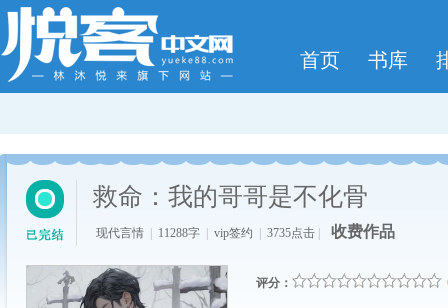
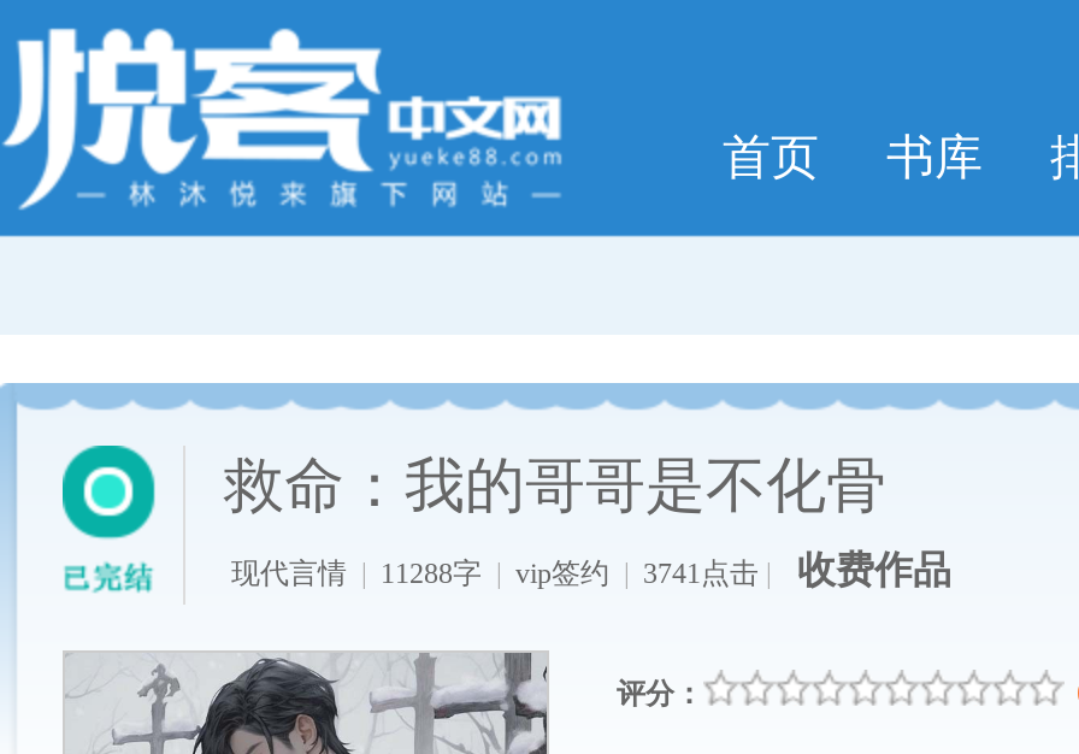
- 现代言情 11288字 vip签约 3735点击 收费作品
+ 现代言情 11288字 vip签约 3741点击 收费作品
